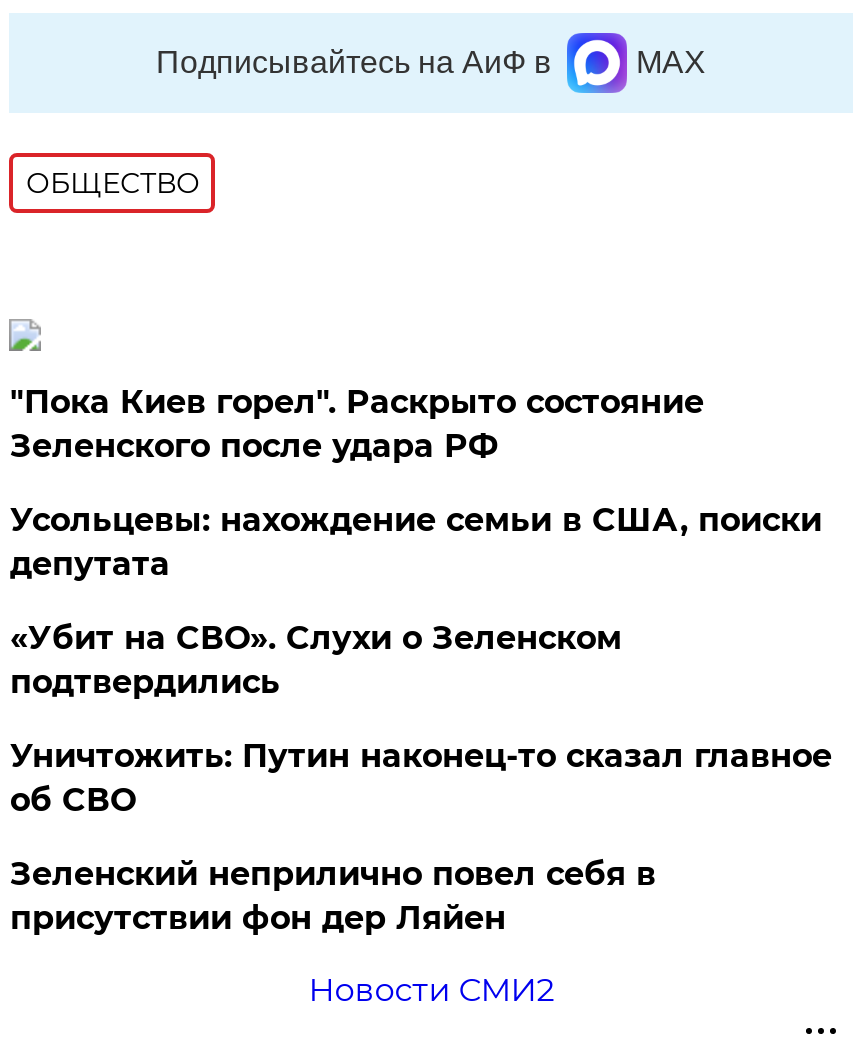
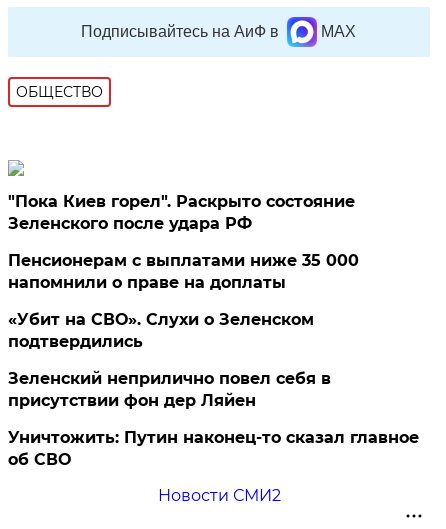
- Усольцевы: нахождение семьи в США, поиски
- депутата
+ Пенсионерам с выплатами ниже 35 000
+ напомнили о праве на доплаты

moved down: Уничтожить: Путин наконец-то сказал главное | об СВО

moved up: Зеленский неприлично повел cебя в | присутствии фон дер Ляйен
